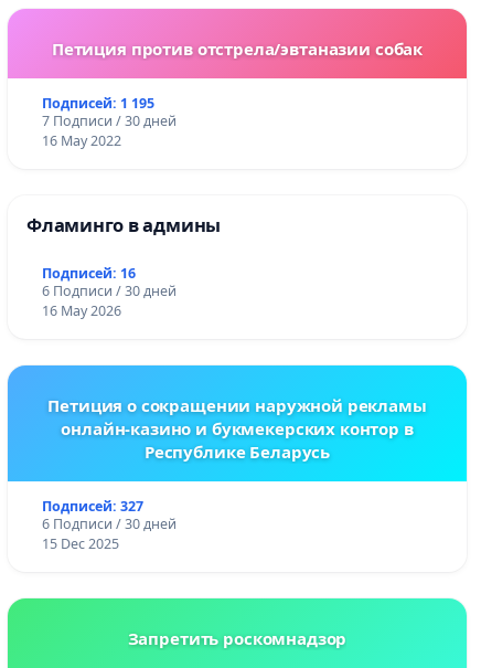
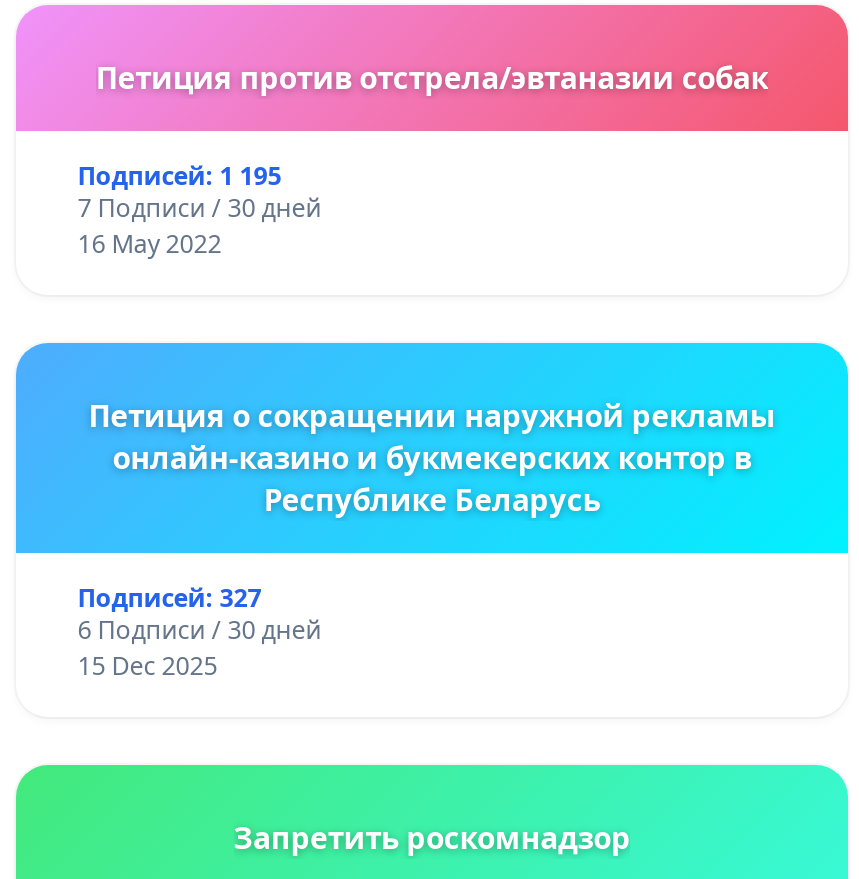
- Фламинго в админы
- Подписей: 16
- 6 Подписи / 30 дней
- 16 May 2026
